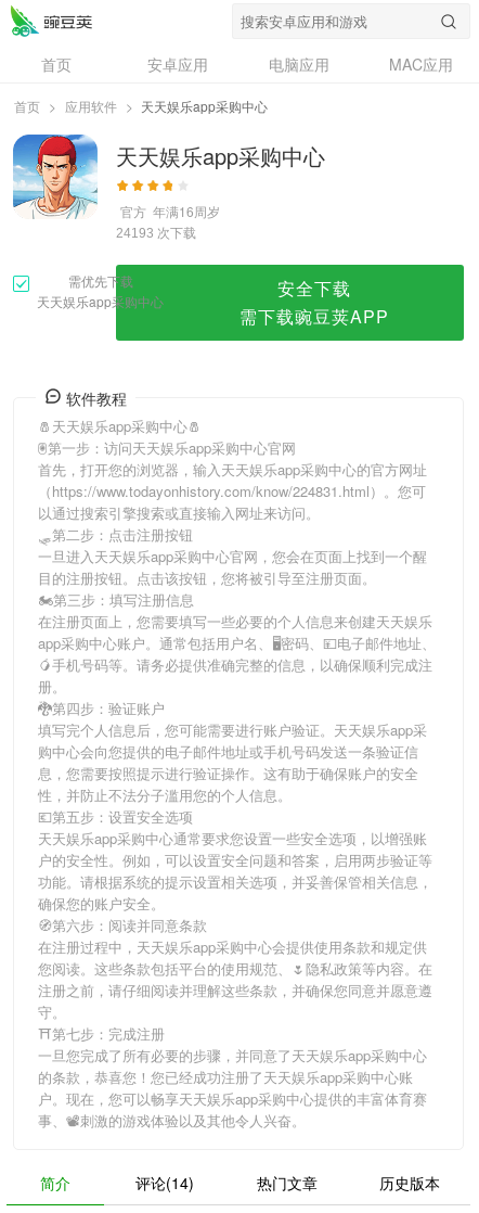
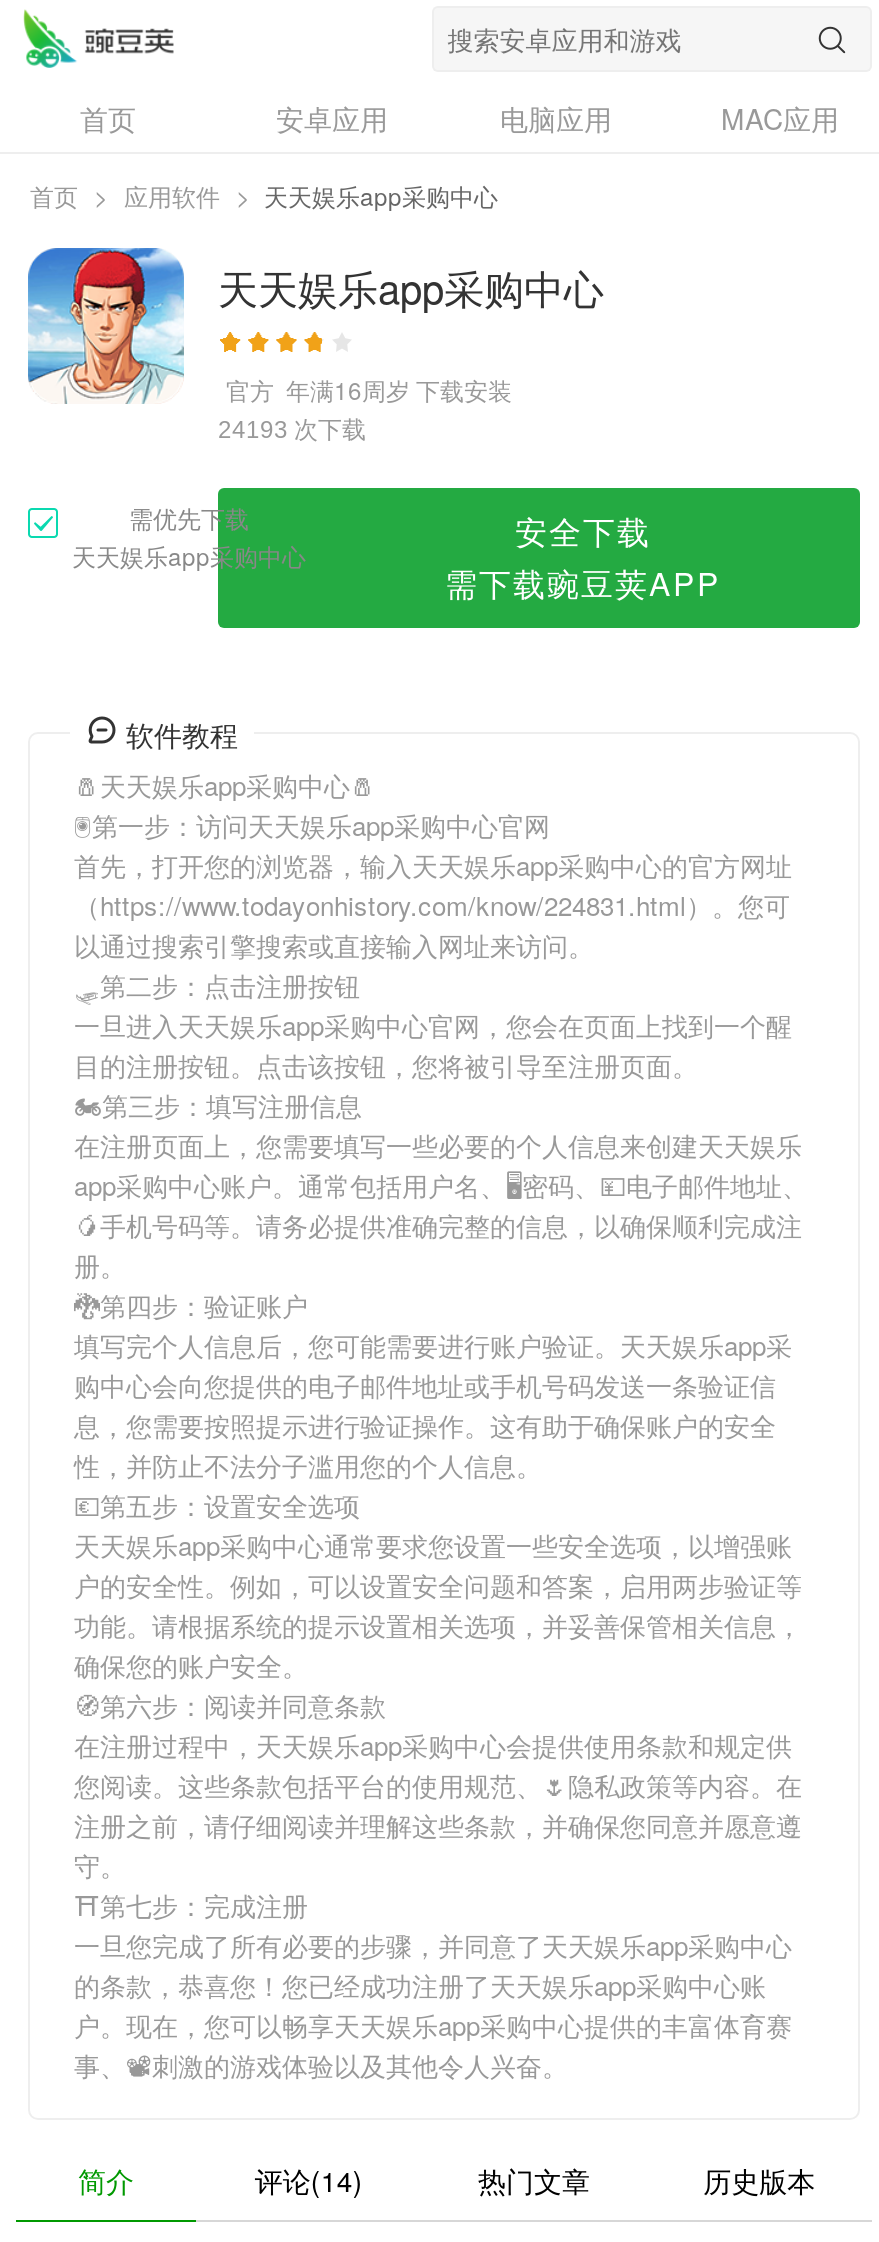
- 官方年满16周岁
+ 官方年满16周岁 下载安装
